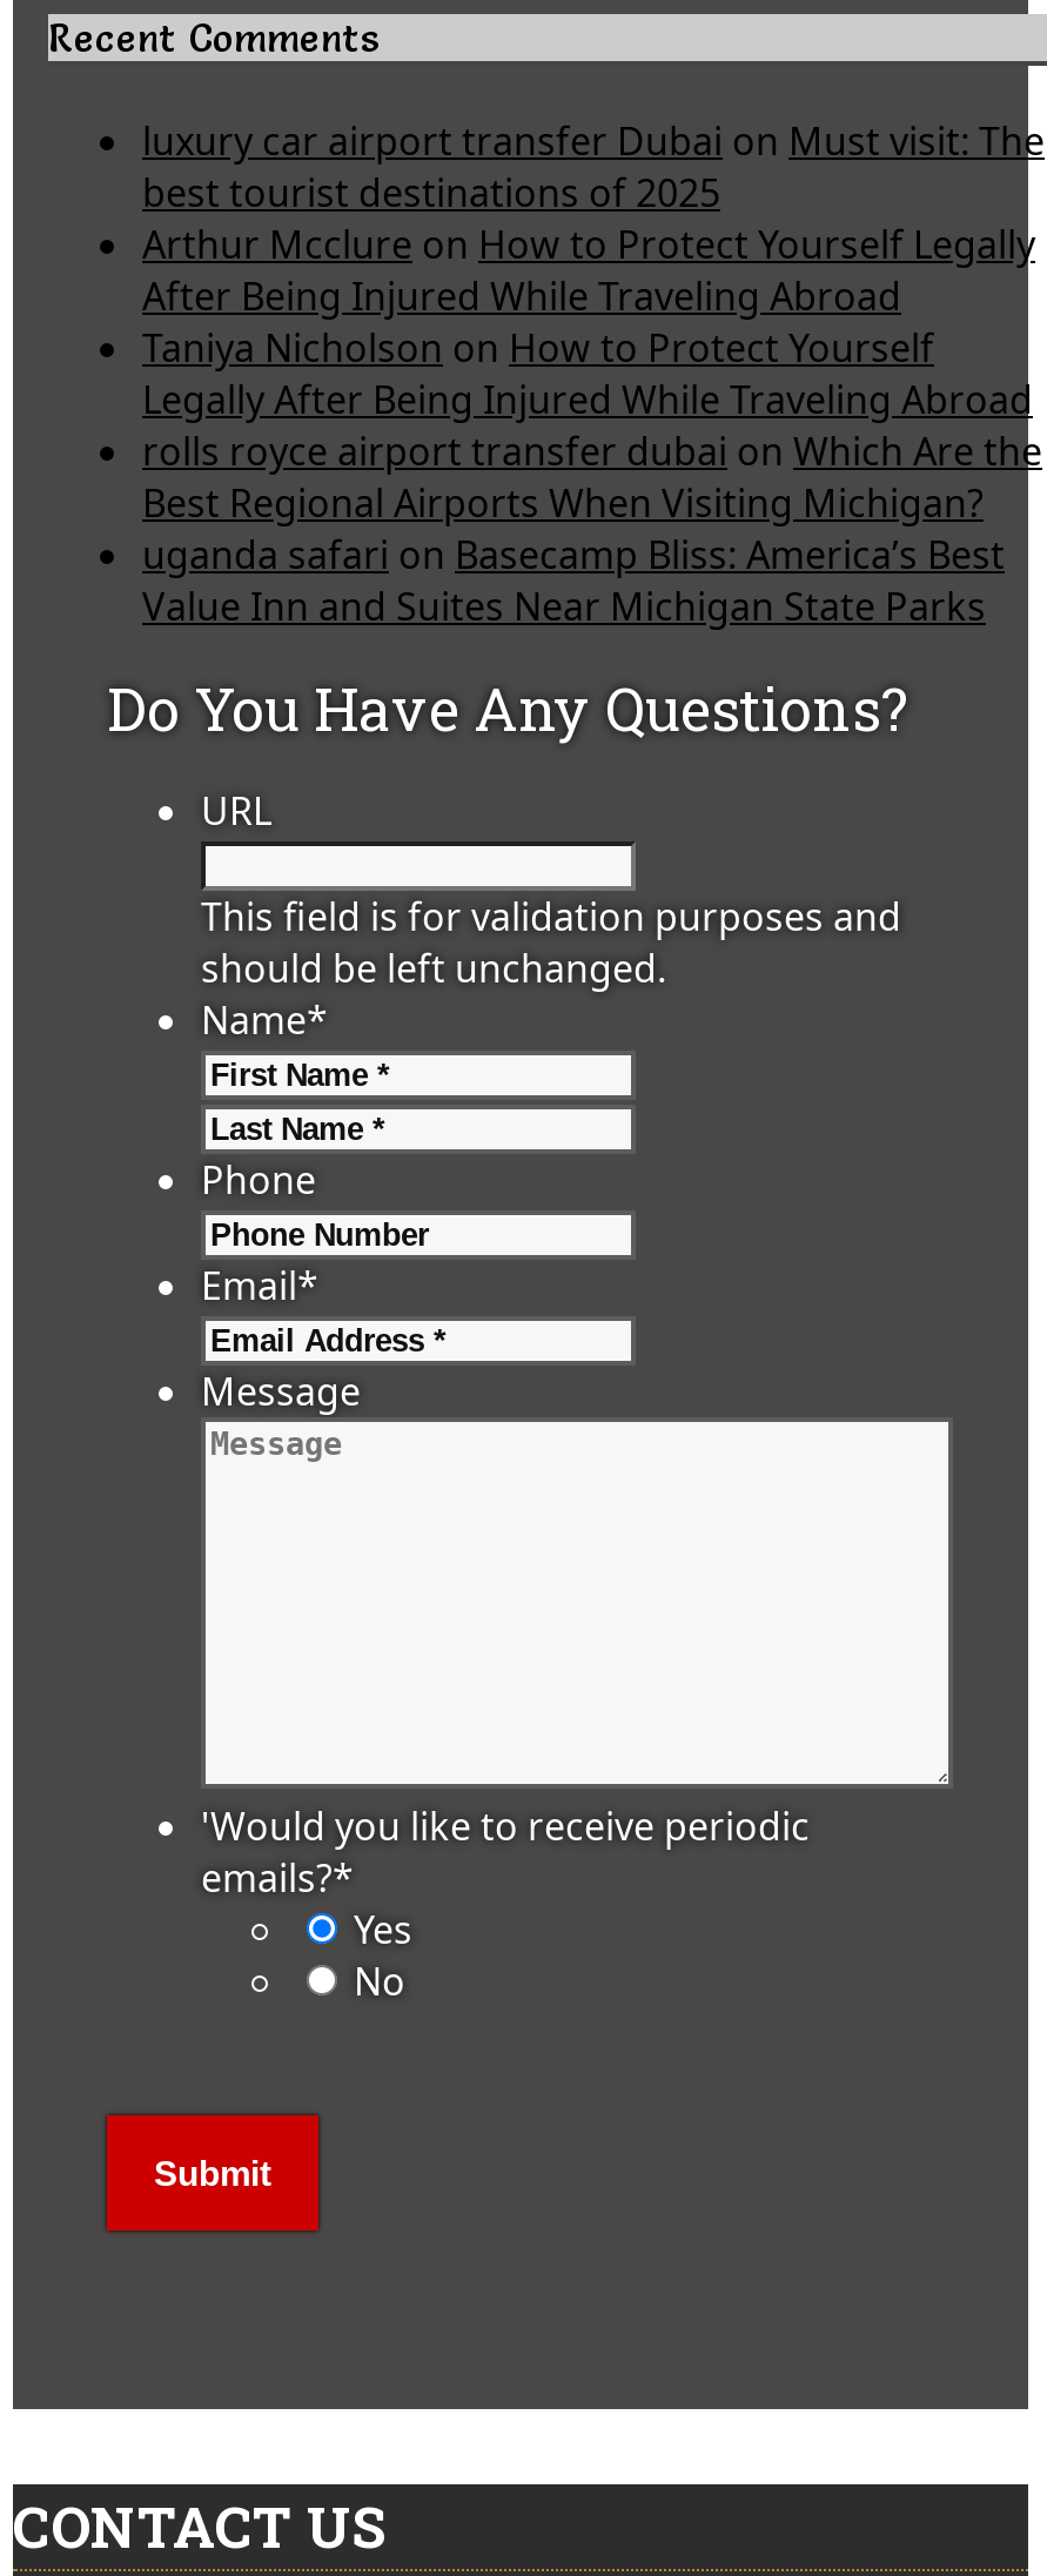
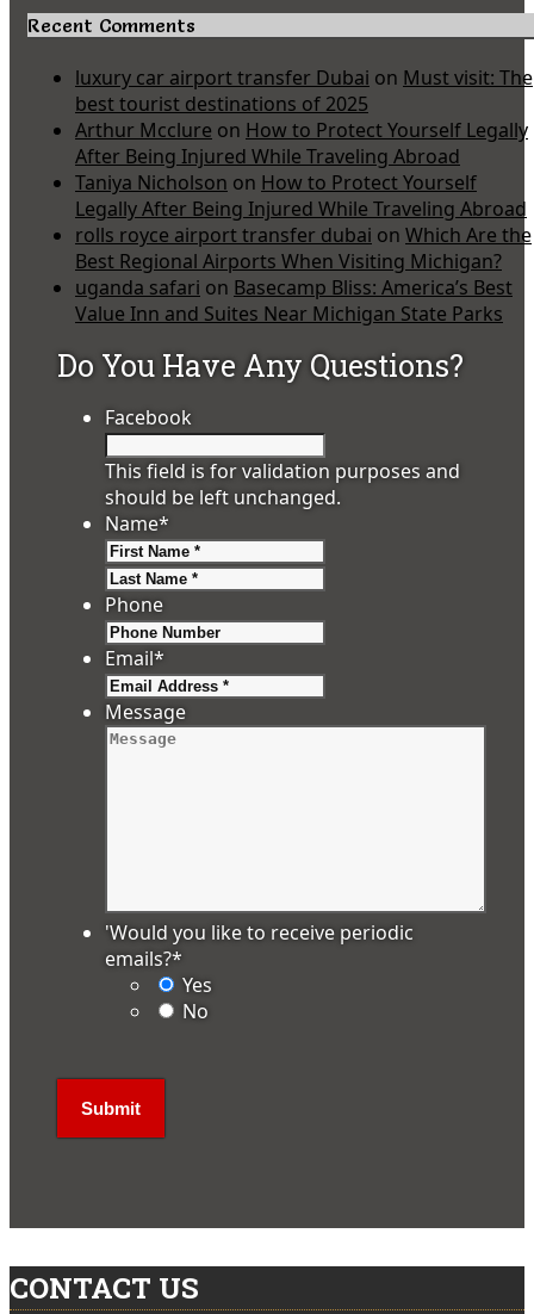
- URL
+ Facebook
